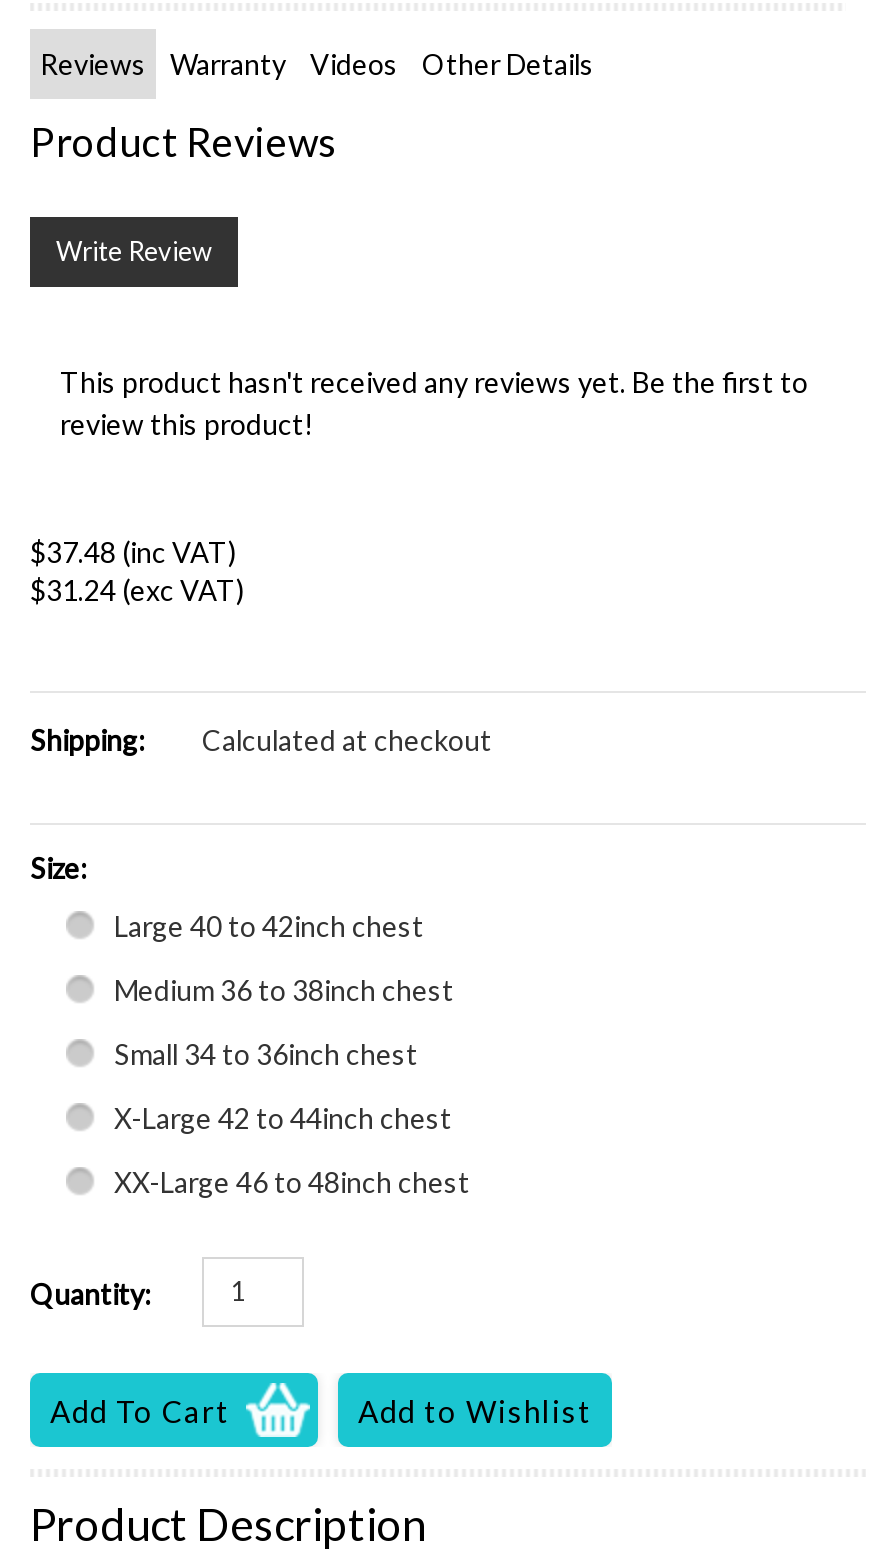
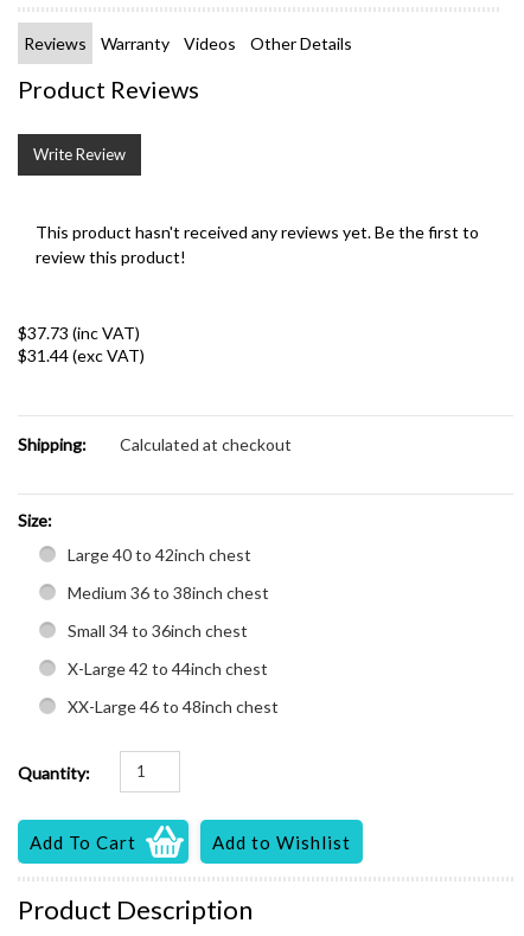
- $37.48 (inc VAT)
+ $37.73 (inc VAT)

- $31.24 (exc VAT)
+ $31.44 (exc VAT)
